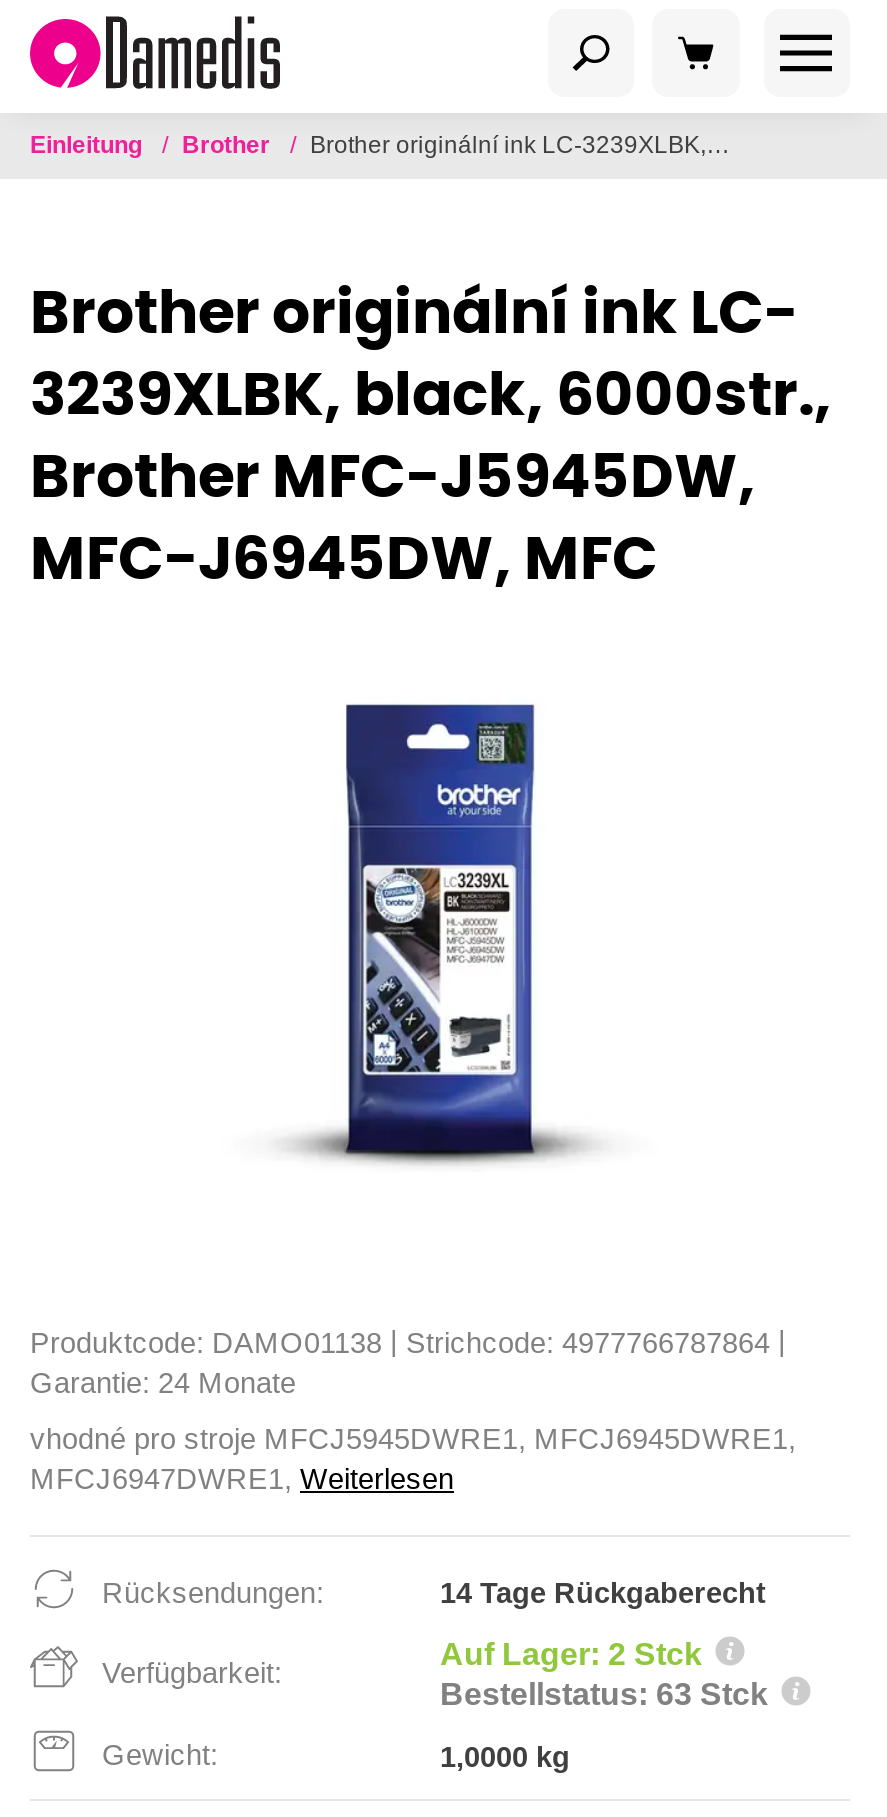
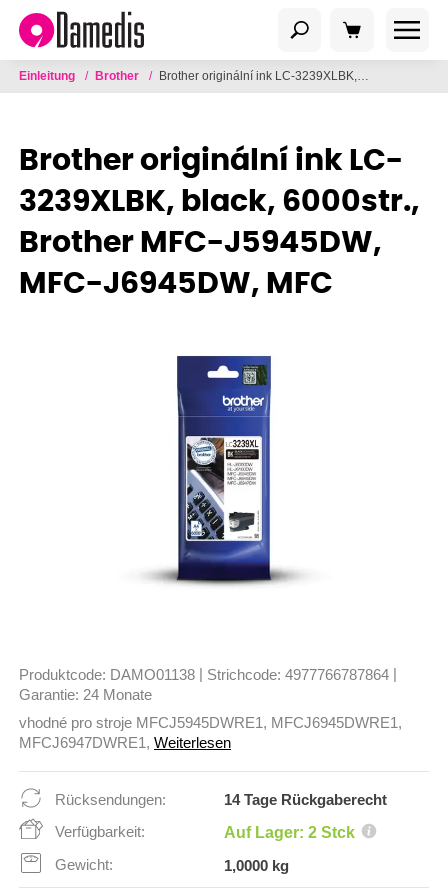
- Bestellstatus: 63 Stck
